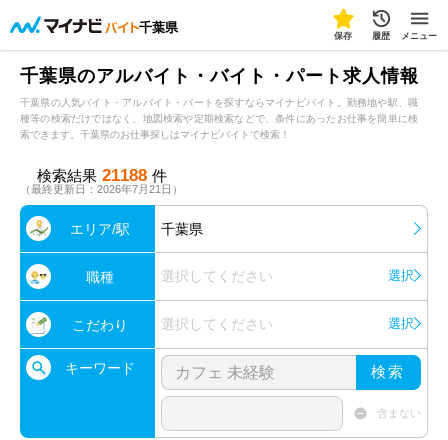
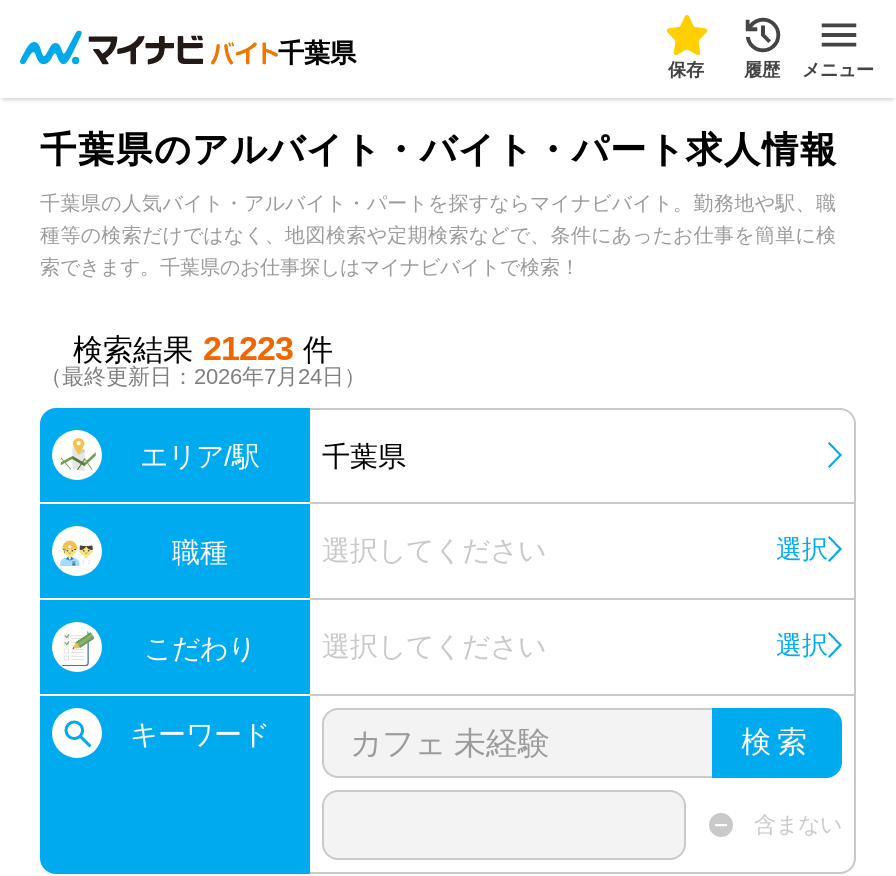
- 検索結果 21188 件
+ 検索結果 21223 件

- （最終更新日：2026年7月21日）
+ （最終更新日：2026年7月24日）
